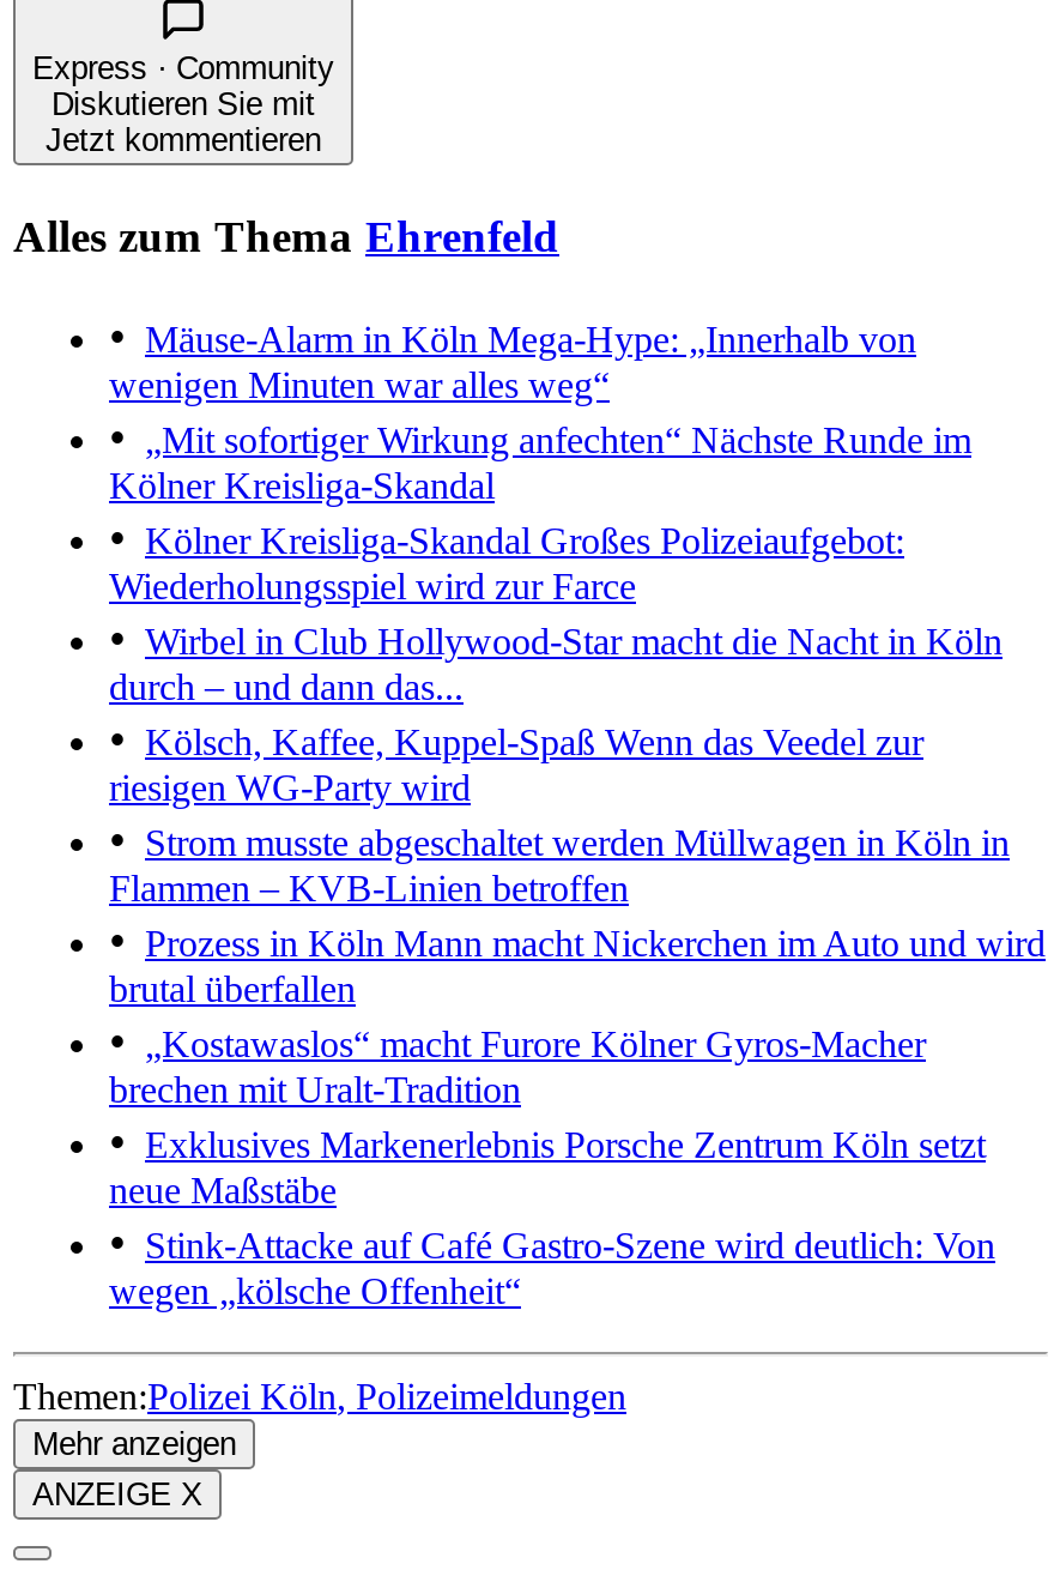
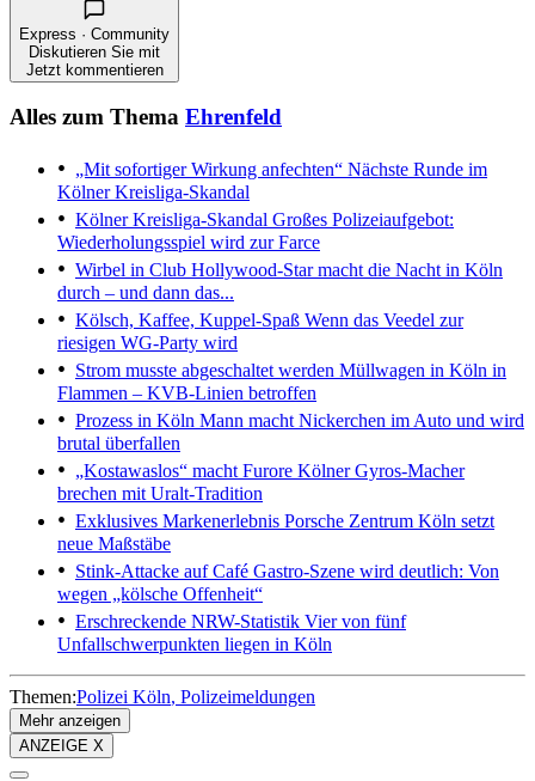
- Mäuse-Alarm in Köln Mega-Hype: „Innerhalb von
- wenigen Minuten war alles weg“

moved up: „Mit sofortiger Wirkung anfechten“Nächste Runde im | Kölner Kreisliga-Skandal | Kölner Kreisliga-Skandal Großes Polizeiaufgebot: | ... | Stink-Attacke auf Café Gastro-Szene wird deutlich: Von | wegen „kölsche Offenheit“

+ Erschreckende NRW-Statistik Vier von fünf
+ Unfallschwerpunkten liegen in Köln
